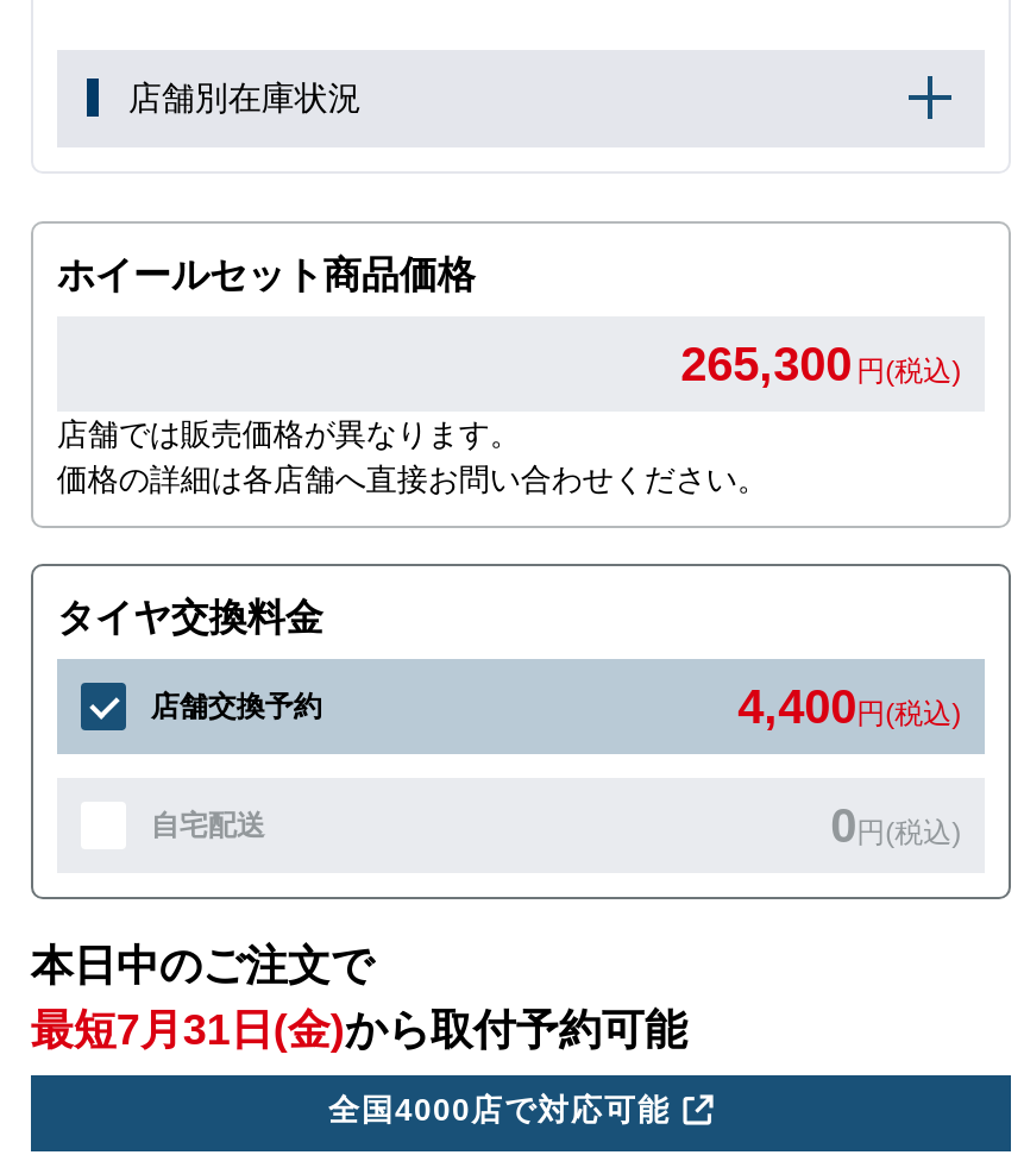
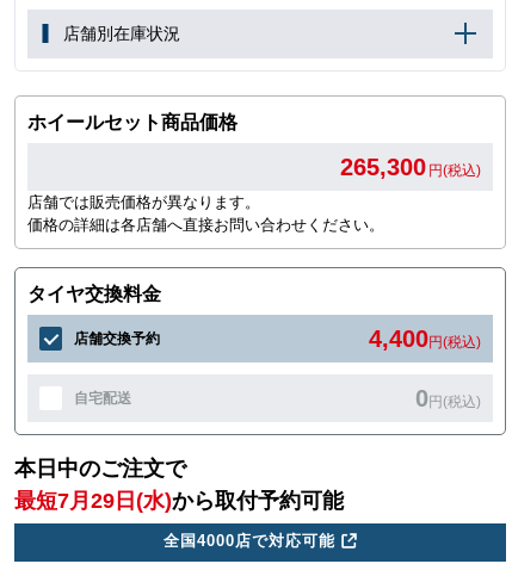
- 最短7月31日(金)から取付予約可能
+ 最短7月29日(水)から取付予約可能
